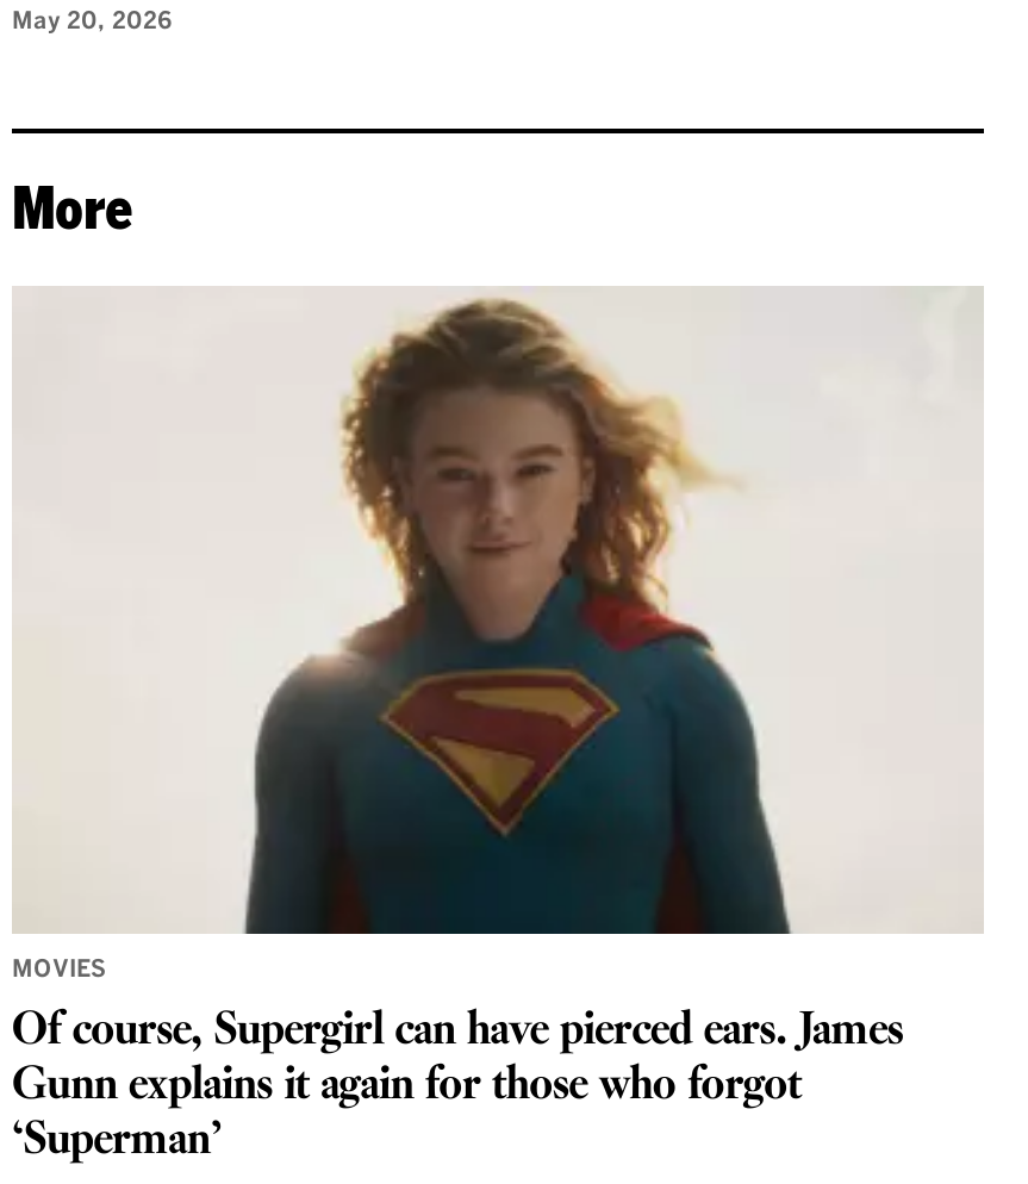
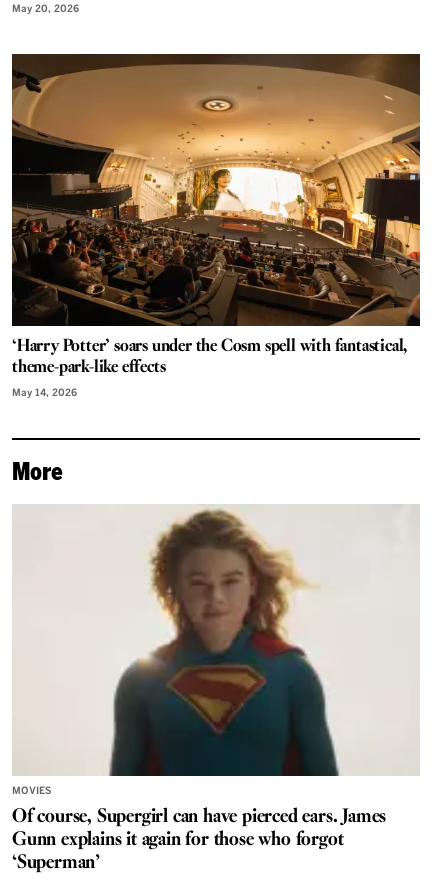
+ [image]
+ ‘Harry Potter’ soars under the Cosm spell with fantastical,
+ theme-park-like effects
+ May 14, 2026
